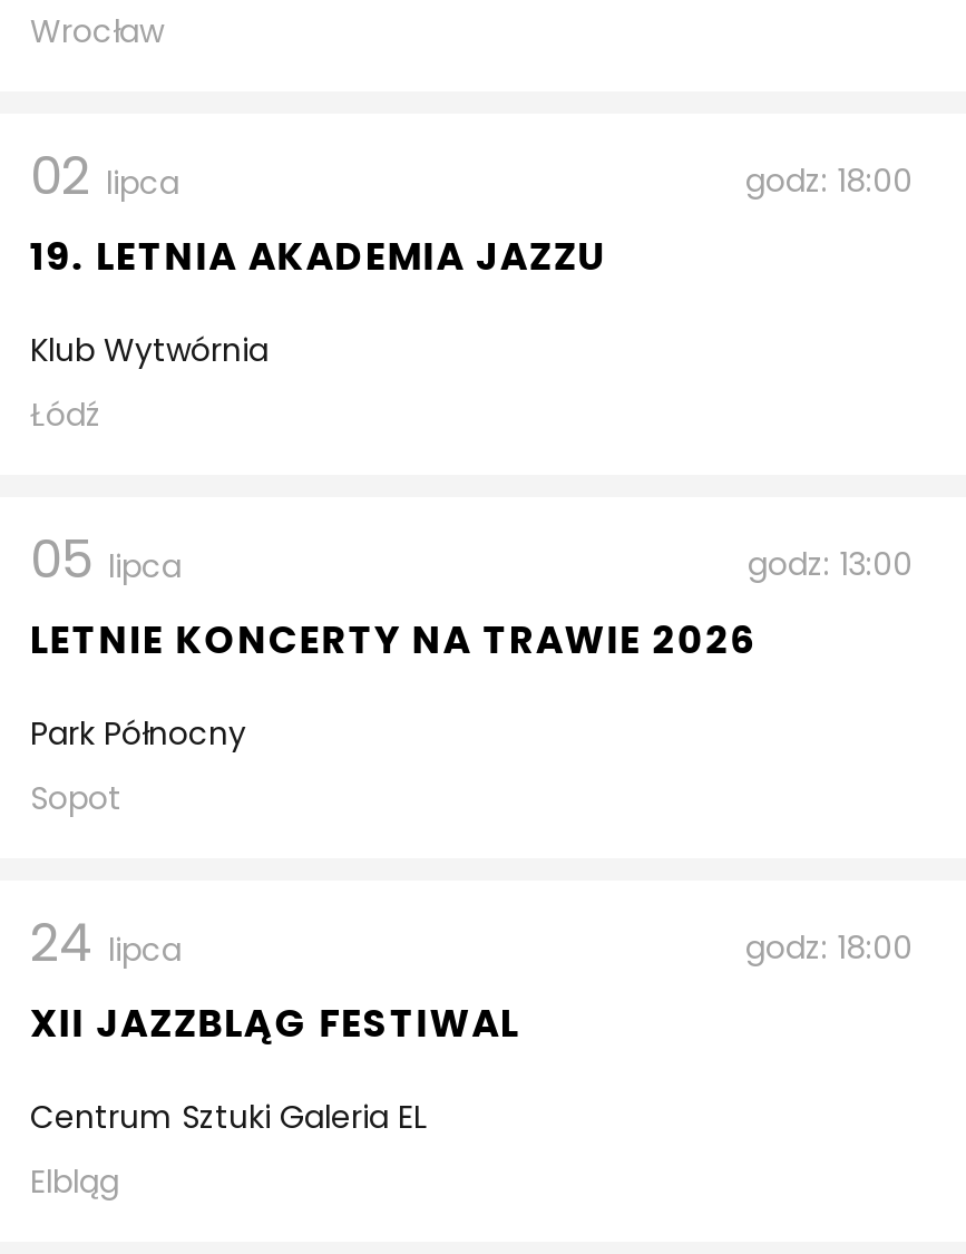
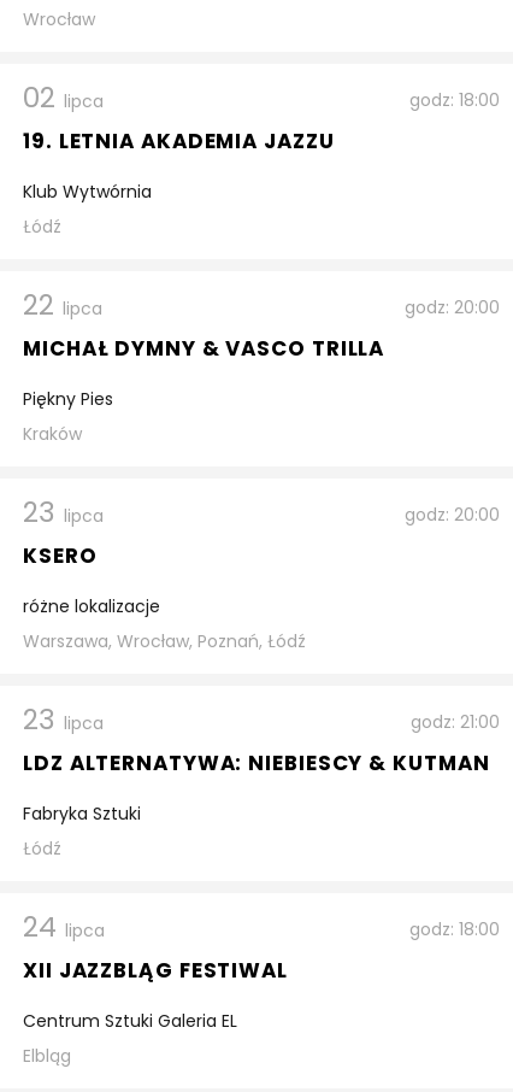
- 05 lipca
- godz: 13:00
- LETNIE KONCERTY NA TRAWIE 2026
- Park Północny
- Sopot
+ 22 lipca
+ godz: 20:00
+ MICHAŁ DYMNY & VASCO TRILLA
+ Piękny Pies
+ Kraków
+ 23 lipca
+ godz: 20:00
+ KSERO
+ różne lokalizacje
+ Warszawa, Wrocław, Poznań, Łódź
+ 23 lipca
+ godz: 21:00
+ LDZ ALTERNATYWA: NIEBIESCY & KUTMAN
+ Fabryka Sztuki
+ Łódź
